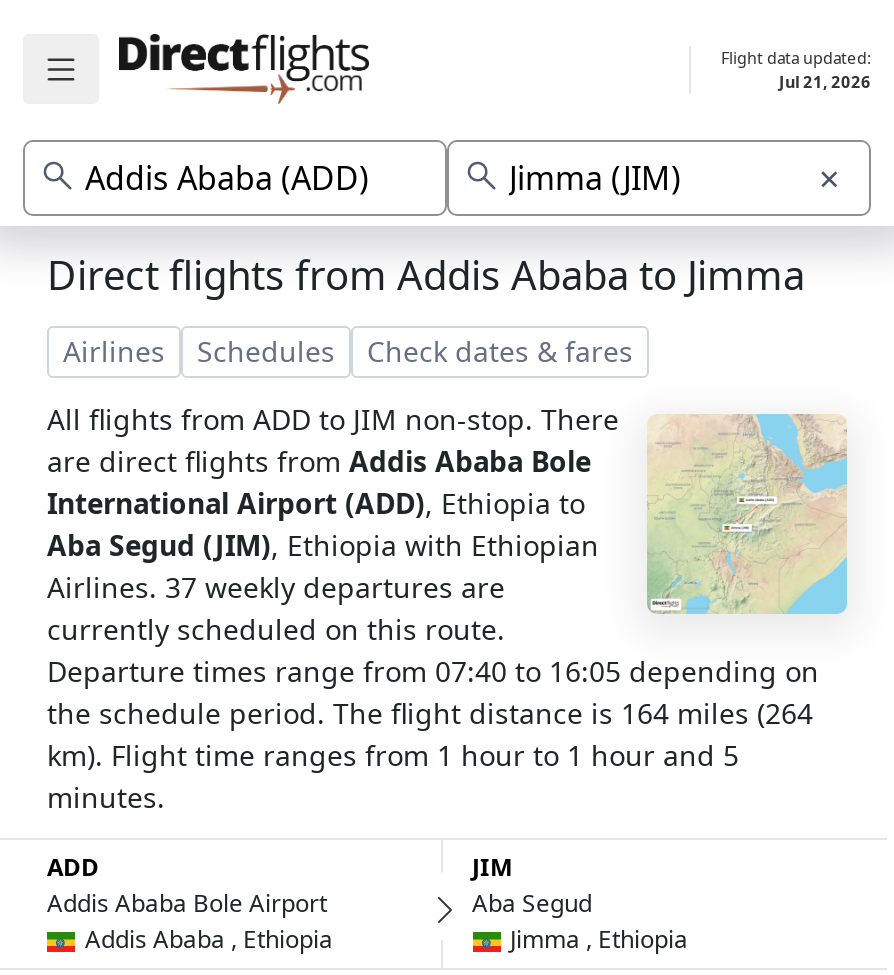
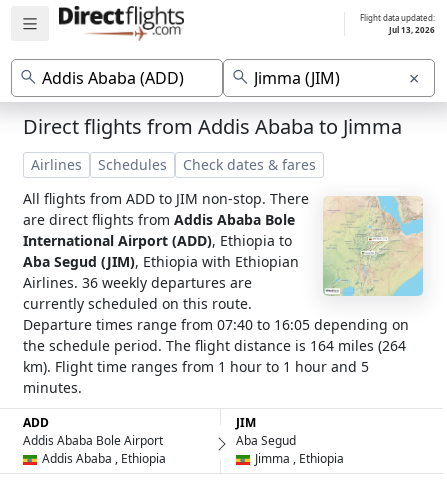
- Jul 21, 2026
+ Jul 13, 2026

- Airlines. 37 weekly departures are
+ Airlines. 36 weekly departures are
